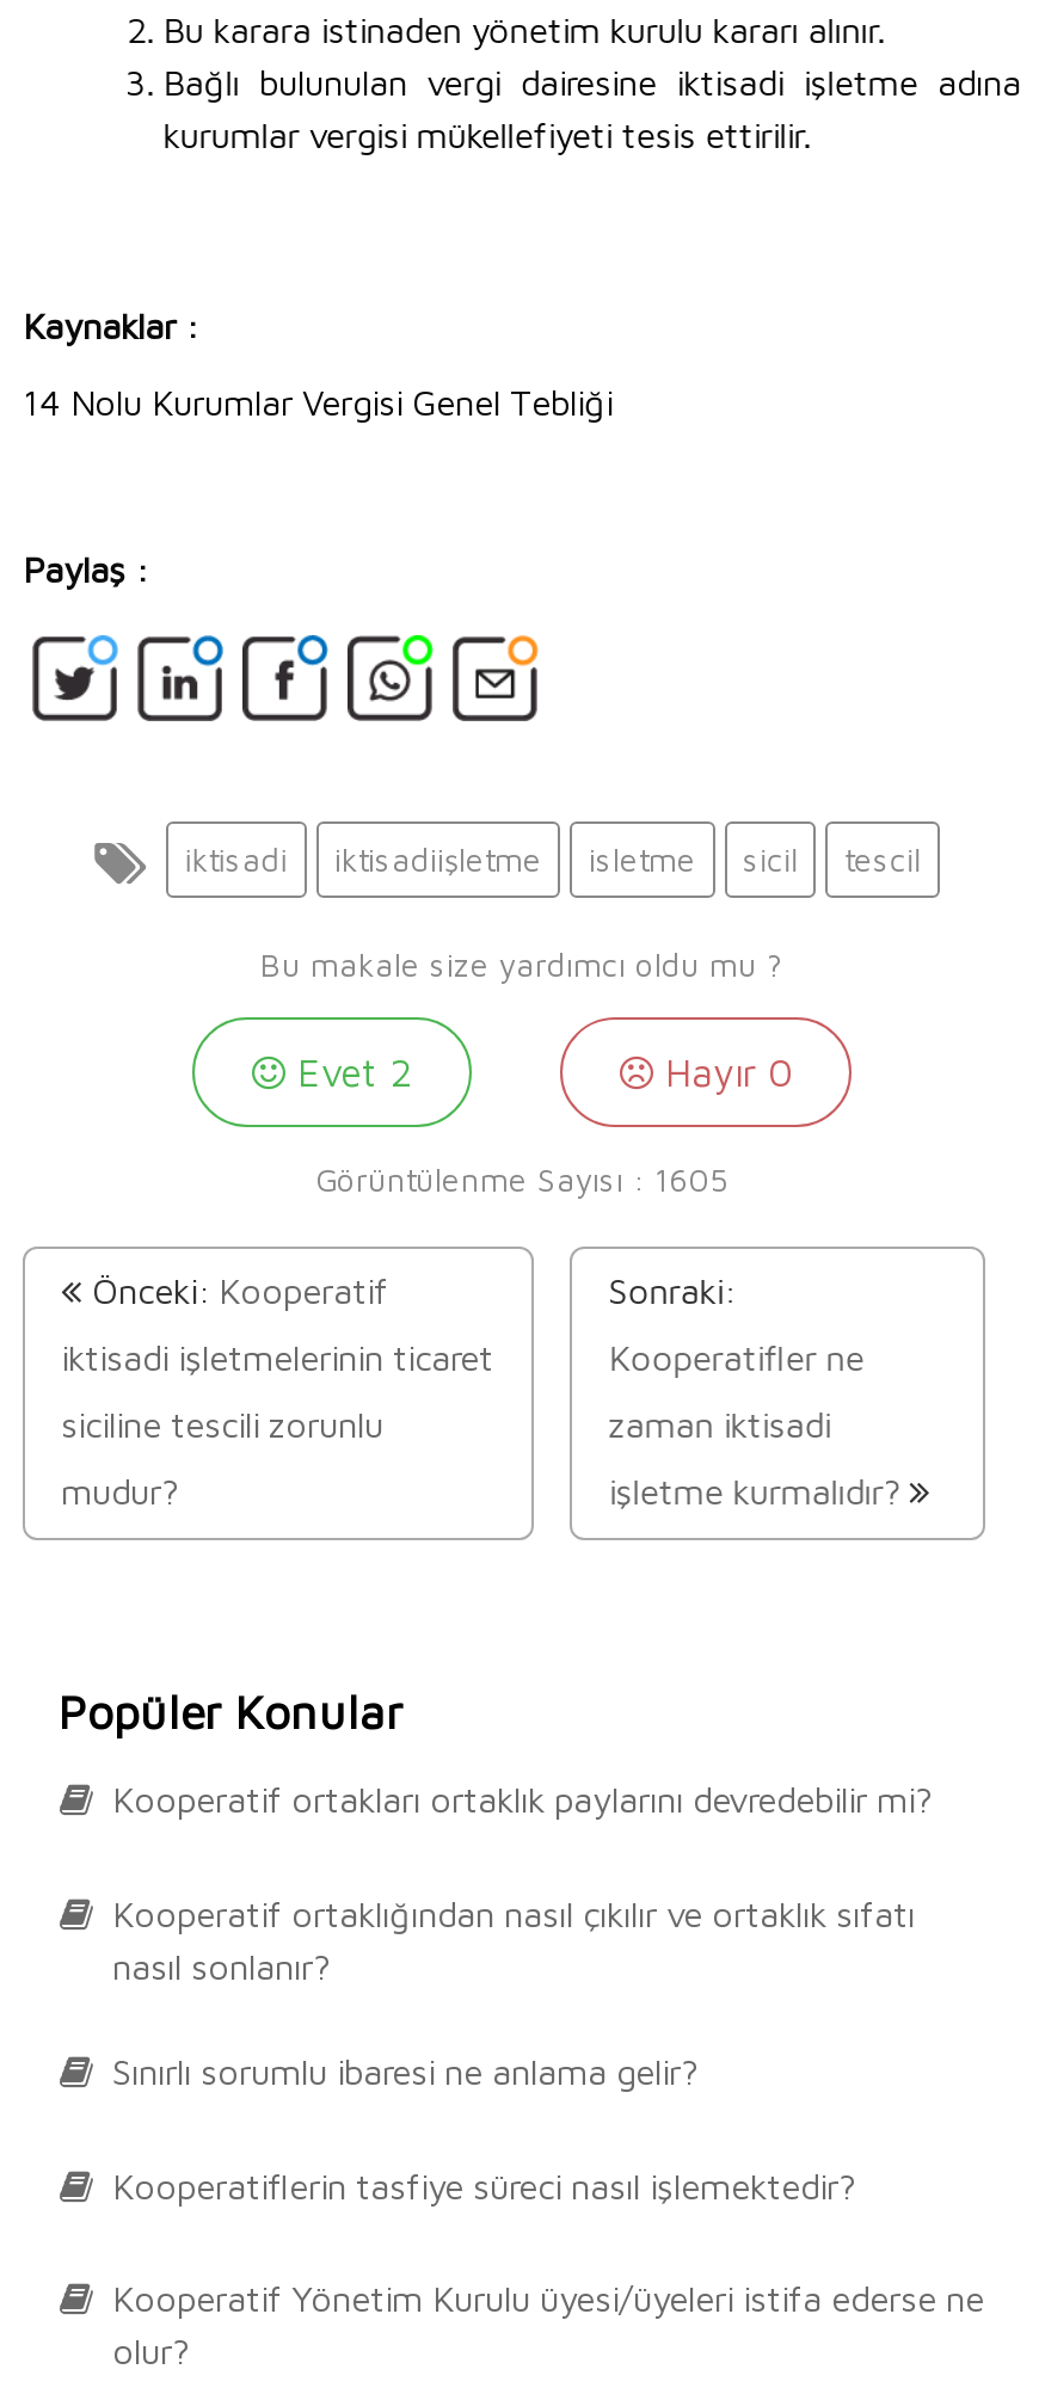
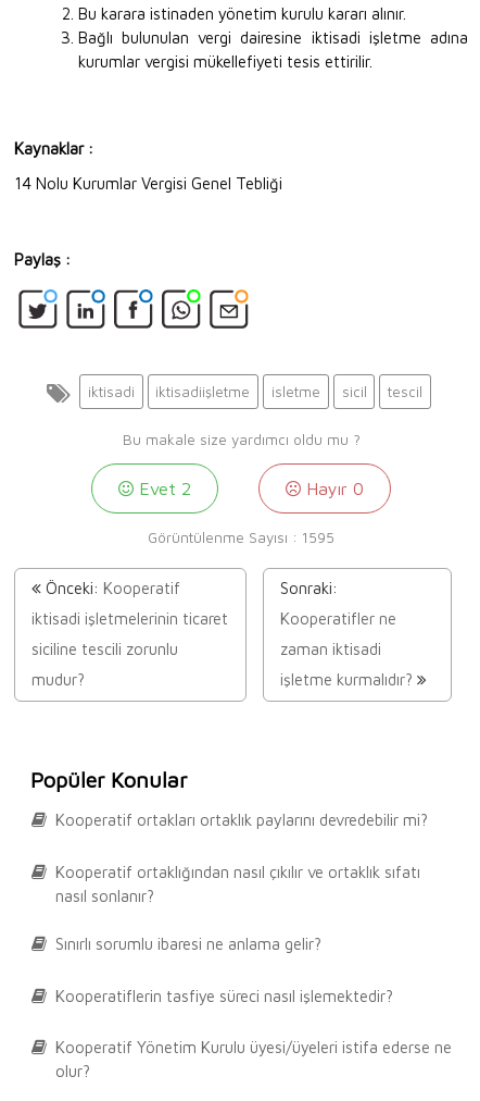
- Görüntülenme Sayısı : 1605
+ Görüntülenme Sayısı : 1595
